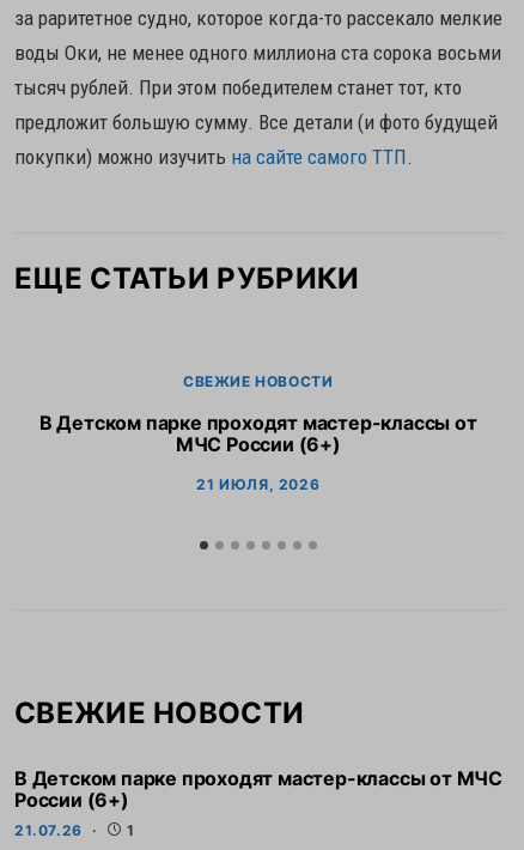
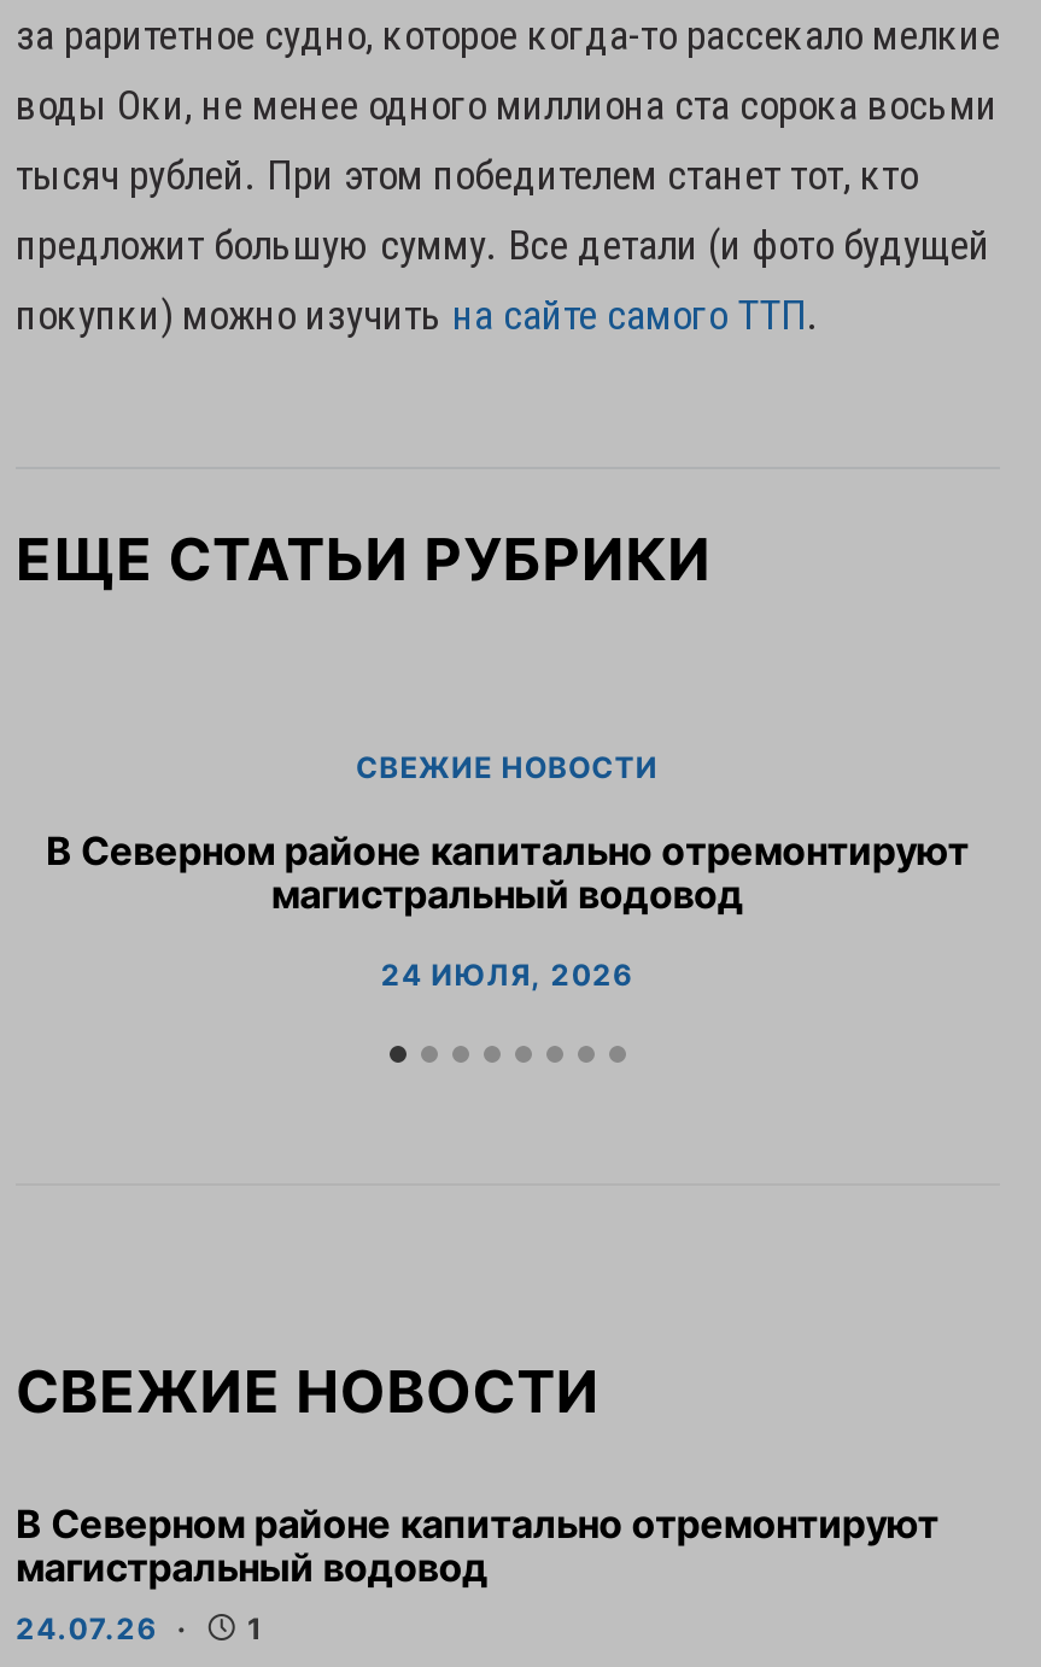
- В Детском парке проходят мастер-классы от
- МЧС России (6+)
+ В Северном районе капитально отремонтируют
+ магистральный водовод

- 21 ИЮЛЯ, 2026
+ 24 ИЮЛЯ, 2026

- В Детском парке проходят мастер-классы от МЧС
- России (6+)
- 21.07.26
+ В Северном районе капитально отремонтируют
+ магистральный водовод
+ 24.07.26
